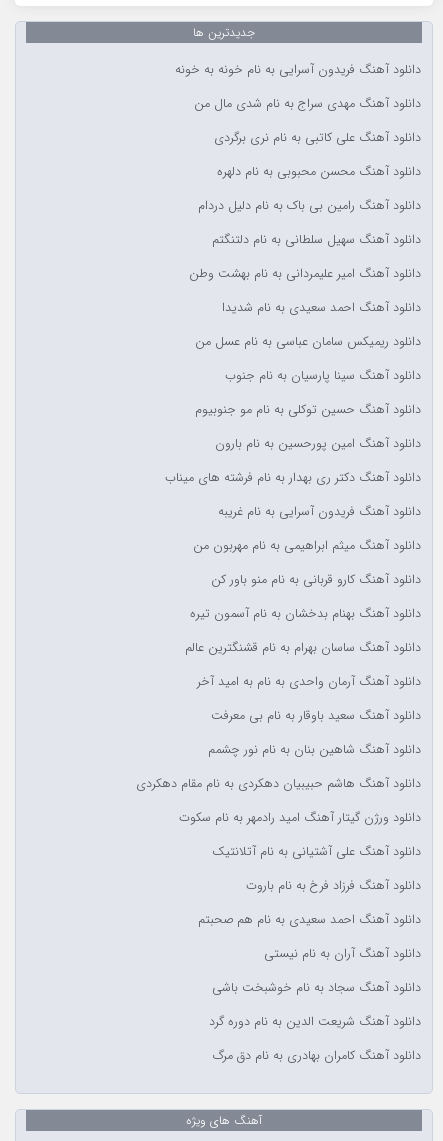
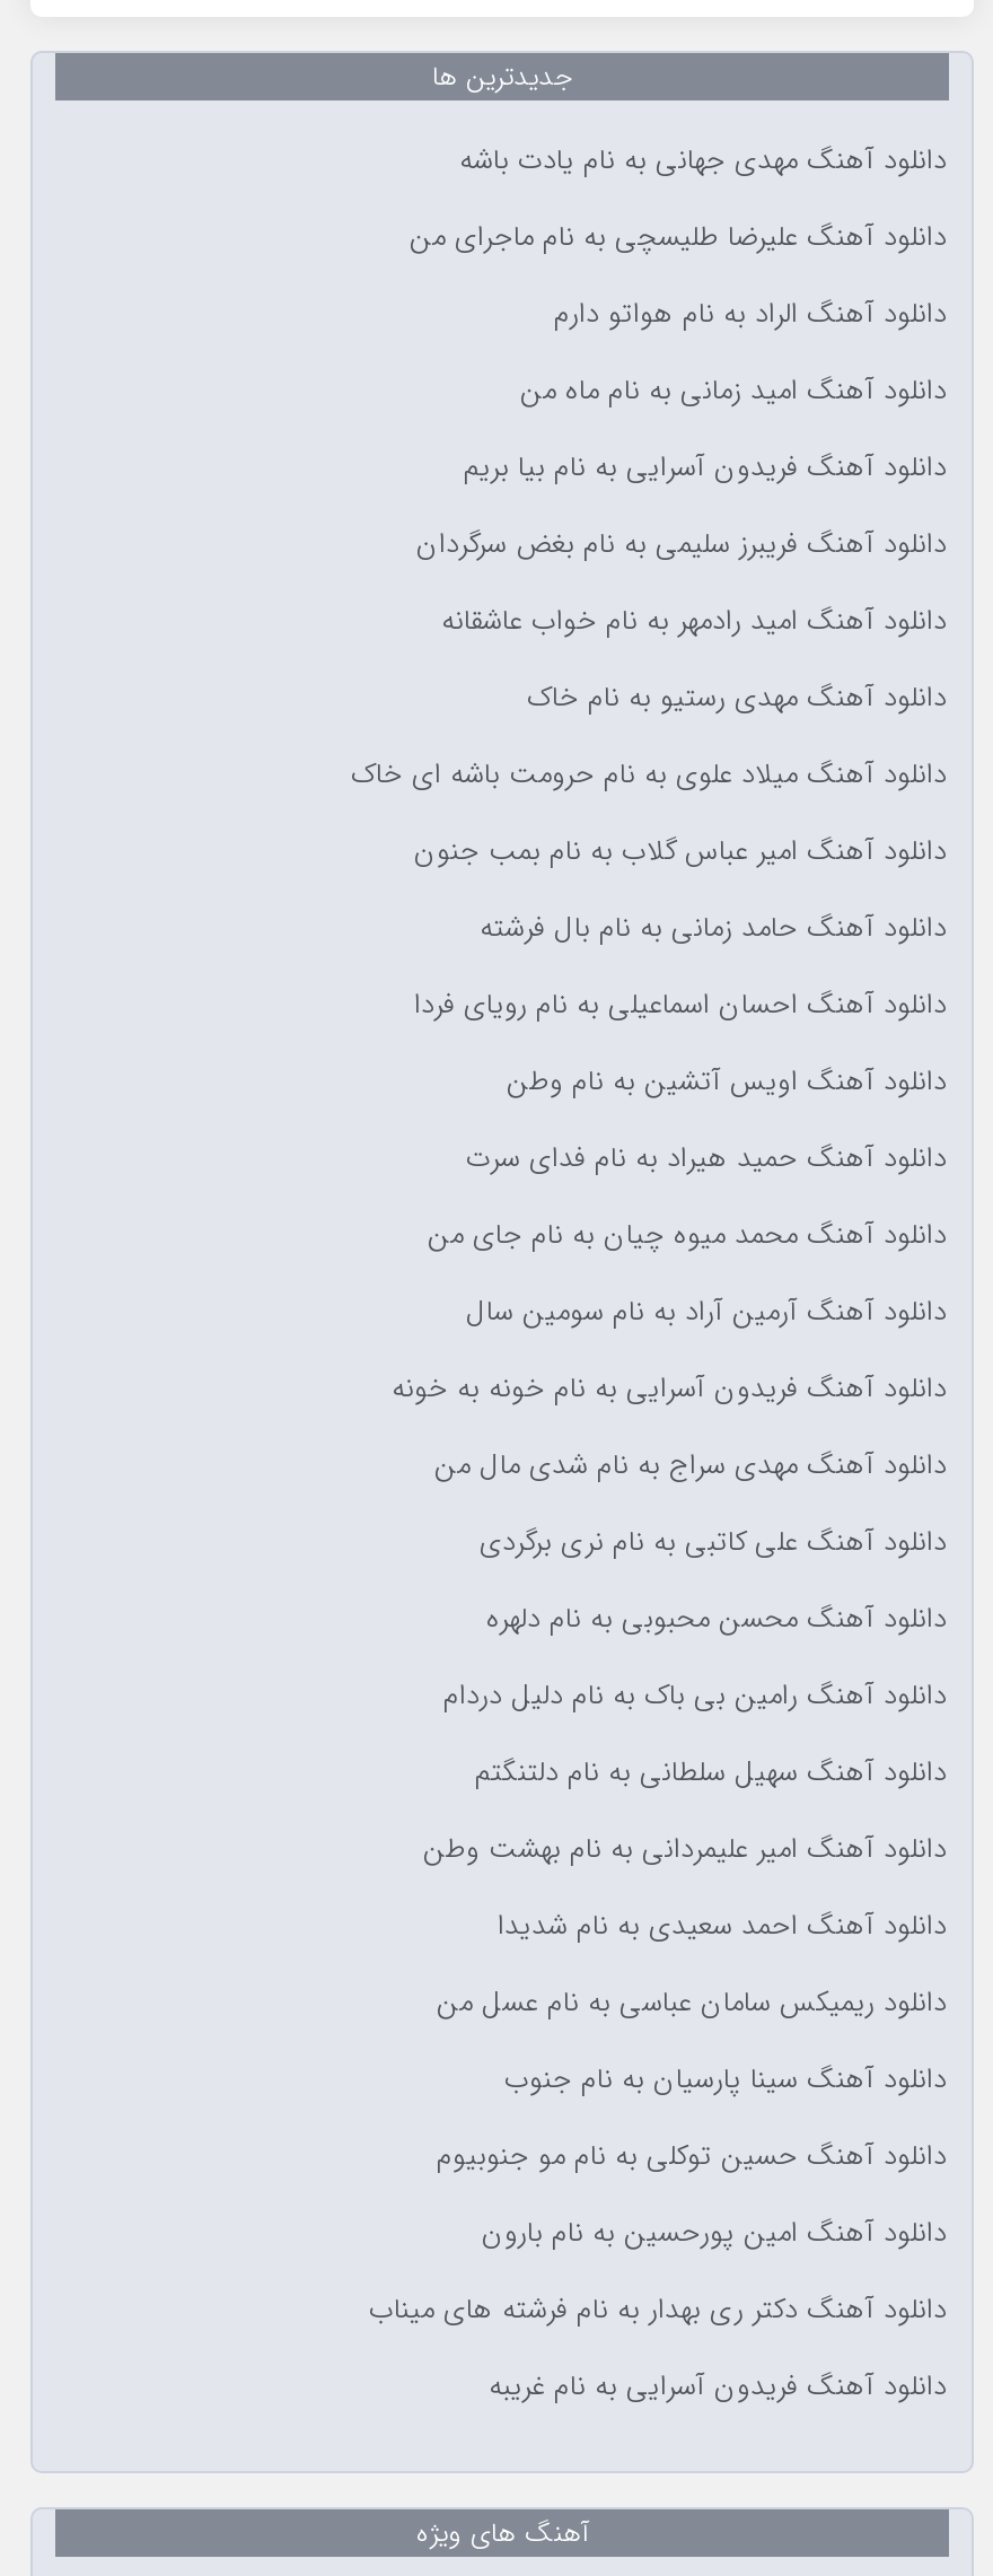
+ دانلود آهنگ مهدی جهانی به نام یادت باشه
+ دانلود آهنگ علیرضا طلیسچی به نام ماجرای من
+ دانلود آهنگ الراد به نام هواتو دارم
+ دانلود آهنگ امید زمانی به نام ماه من
+ دانلود آهنگ فریدون آسرایی به نام بیا بریم
+ دانلود آهنگ فریبرز سلیمی به نام بغض سرگردان
+ دانلود آهنگ امید رادمهر به نام خواب عاشقانه
+ دانلود آهنگ مهدی رستیو به نام خاک
+ دانلود آهنگ میلاد علوی به نام حرومت باشه ای خاک
+ دانلود آهنگ امیر عباس گلاب به نام بمب جنون
+ دانلود آهنگ حامد زمانی به نام بال فرشته
+ دانلود آهنگ احسان اسماعیلی به نام رویای فردا
+ دانلود آهنگ اویس آتشین به نام وطن
+ دانلود آهنگ حمید هیراد به نام فدای سرت
+ دانلود آهنگ محمد میوه چیان به نام جای من
+ دانلود آهنگ آرمین آراد به نام سومین سال

moved down: دانلود آهنگ فریدون آسرایی به نام خونه به خونه | دانلود آهنگ مهدی سراج به نام شدی مال من | دانلود آهنگ علی کاتبی به نام نری برگردی | ... | دانلود آهنگ دکتر ری بهدار به نام فرشته های میناب | دانلود آهنگ فریدون آسرایی به نام غریبه

- دانلود آهنگ میثم ابراهیمی به نام مهربون من
- دانلود آهنگ کارو قربانی به نام منو باور کن
- دانلود آهنگ بهنام بدخشان به نام آسمون تیره
- دانلود آهنگ ساسان بهرام به نام قشنگترین عالم
- دانلود آهنگ آرمان واحدی به نام به امید آخر
- دانلود آهنگ سعید باوقار به نام بی معرفت
- دانلود آهنگ شاهین بنان به نام نور چشمم
- دانلود آهنگ هاشم حبیبیان دهکردی به نام مقام دهکردی
- دانلود ورژن گیتار آهنگ امید رادمهر به نام سکوت
- دانلود آهنگ علی آشتیانی به نام آتلانتیک
- دانلود آهنگ فرزاد فرخ به نام باروت
- دانلود آهنگ احمد سعیدی به نام هم صحبتم
- دانلود آهنگ آران به نام نیستی
- دانلود آهنگ سجاد به نام خوشبخت باشی
- دانلود آهنگ شریعت الدین به نام دوره گرد
- دانلود آهنگ کامران بهادری به نام دق مرگ
